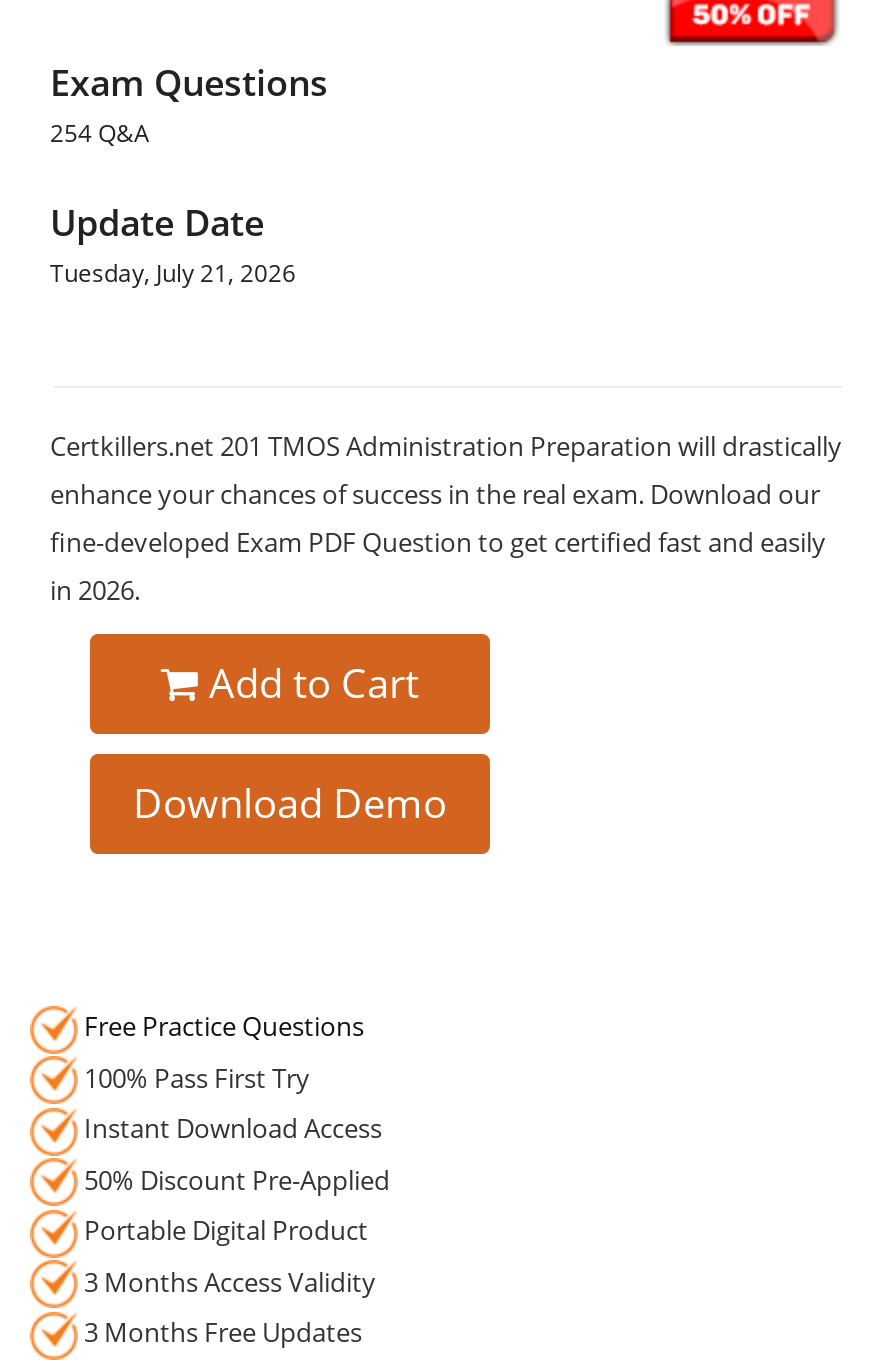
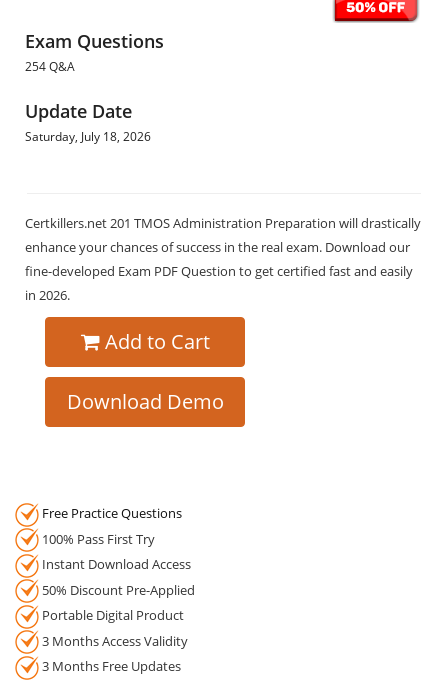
- Tuesday, July 21, 2026
+ Saturday, July 18, 2026
